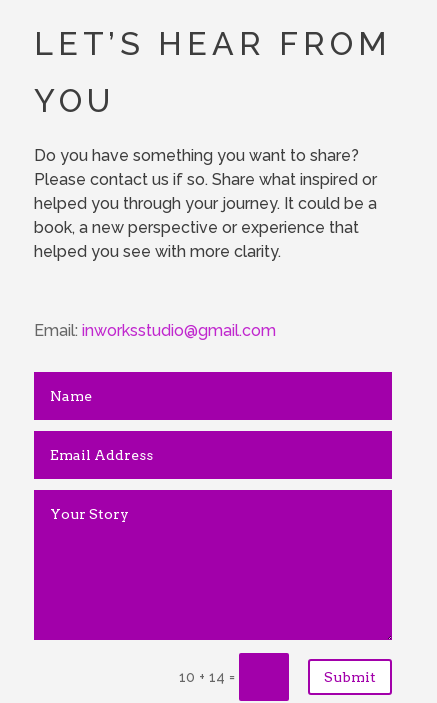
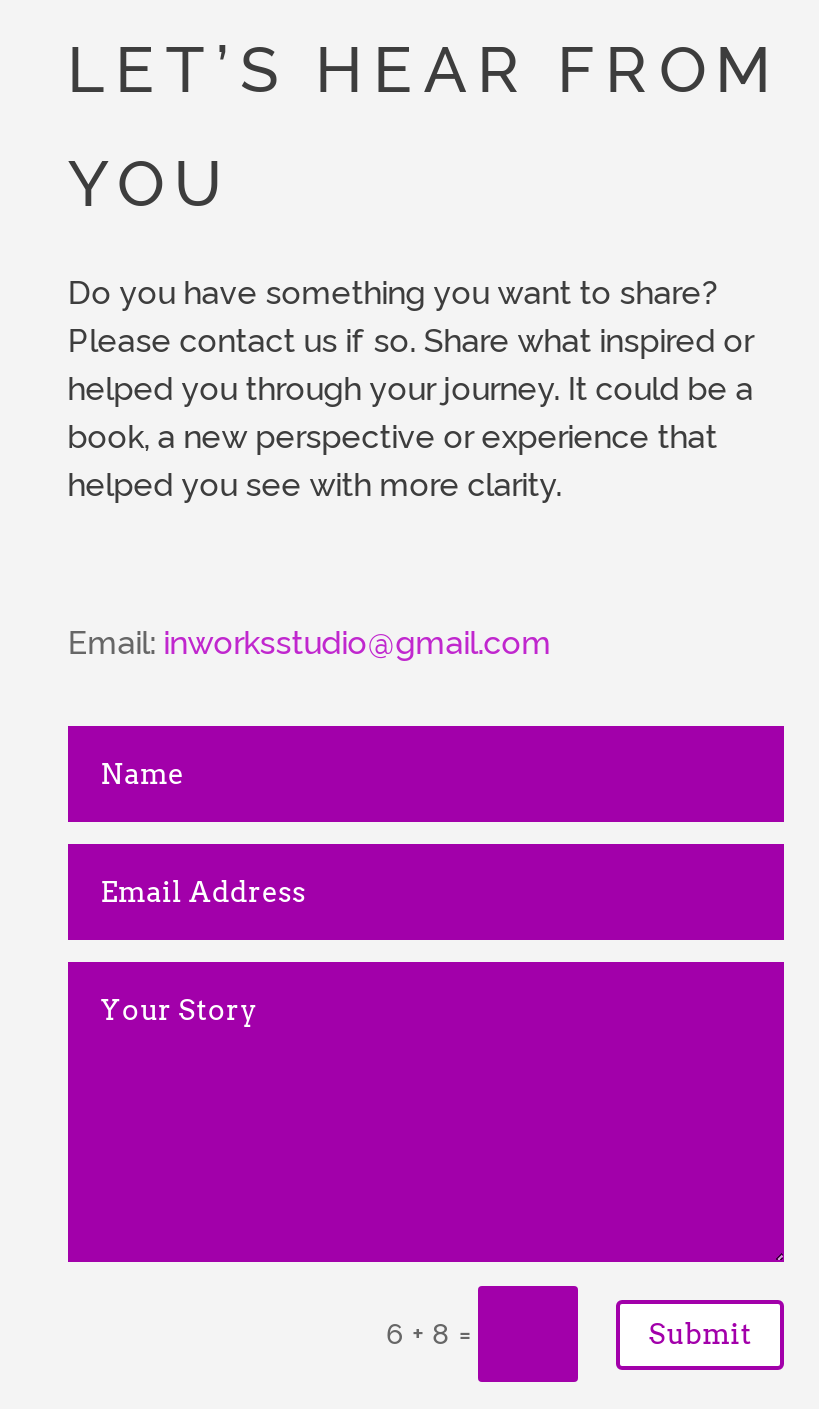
- 10 + 14 =
+ 6 + 8 =
